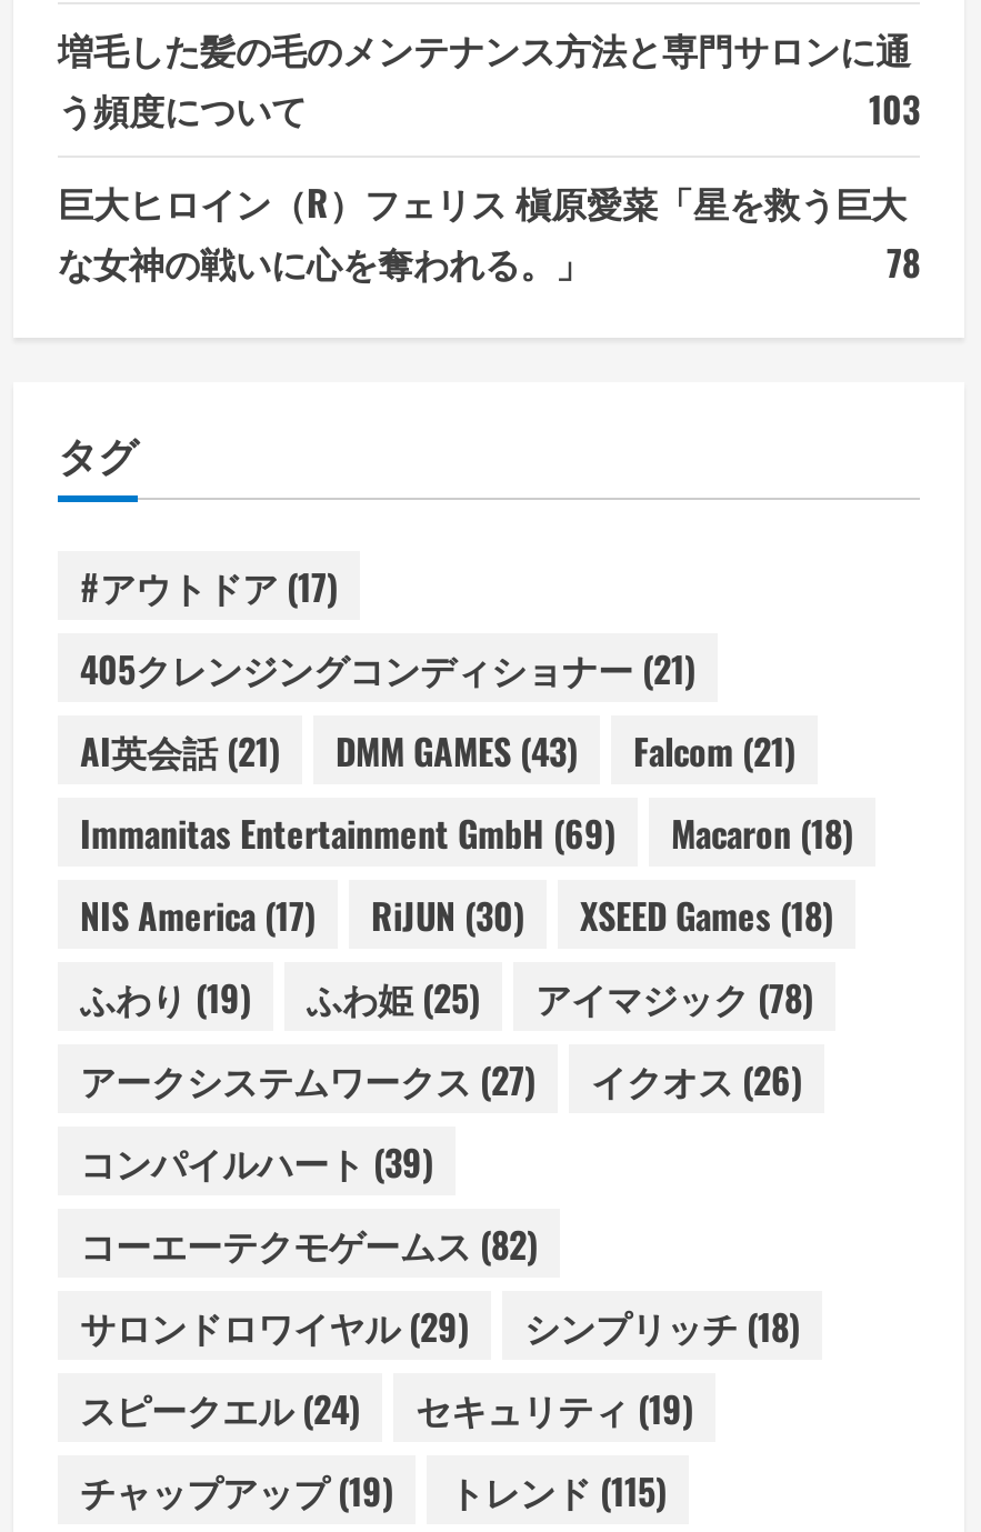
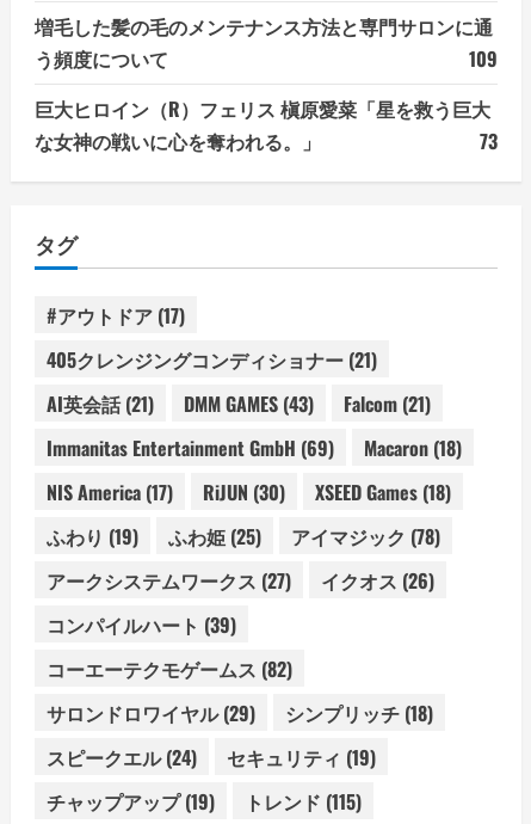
- 103
+ 109

- 78
+ 73
